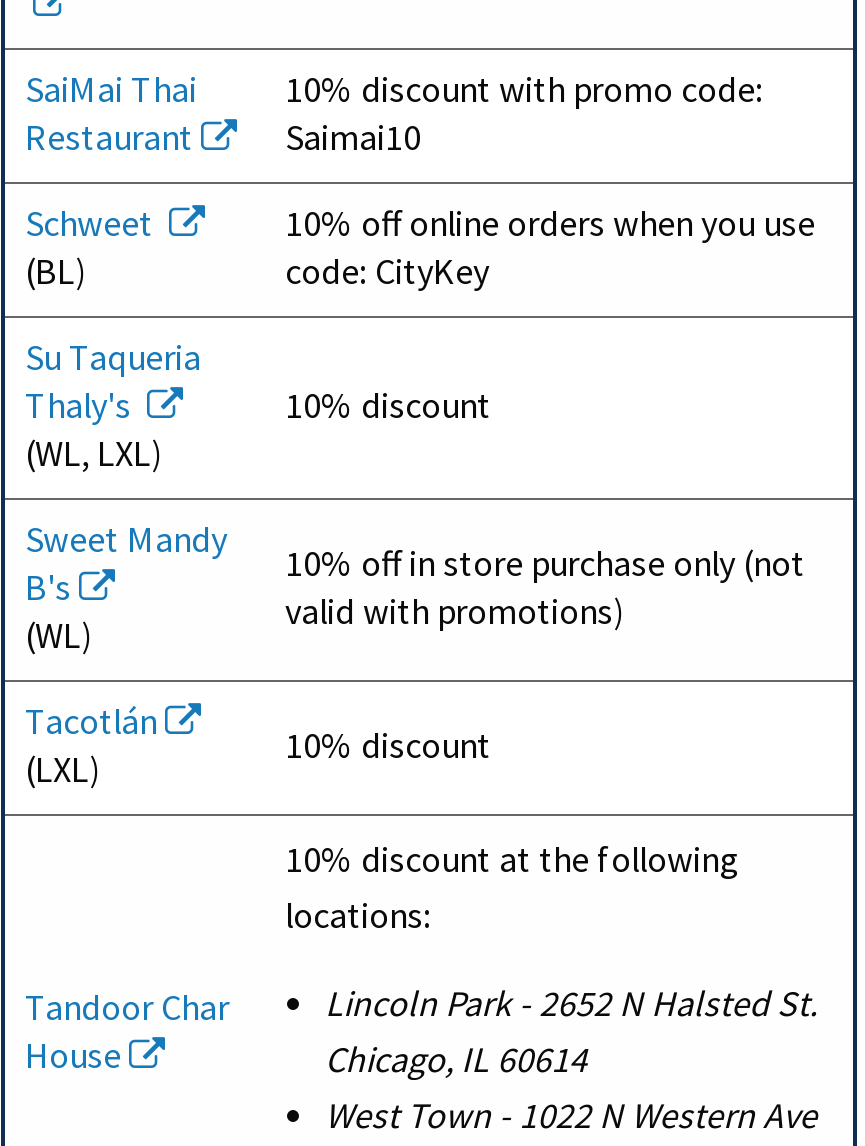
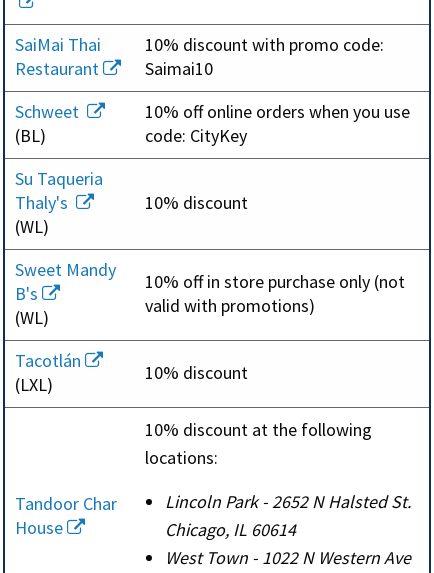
- (WL, LXL)
+ (WL)
